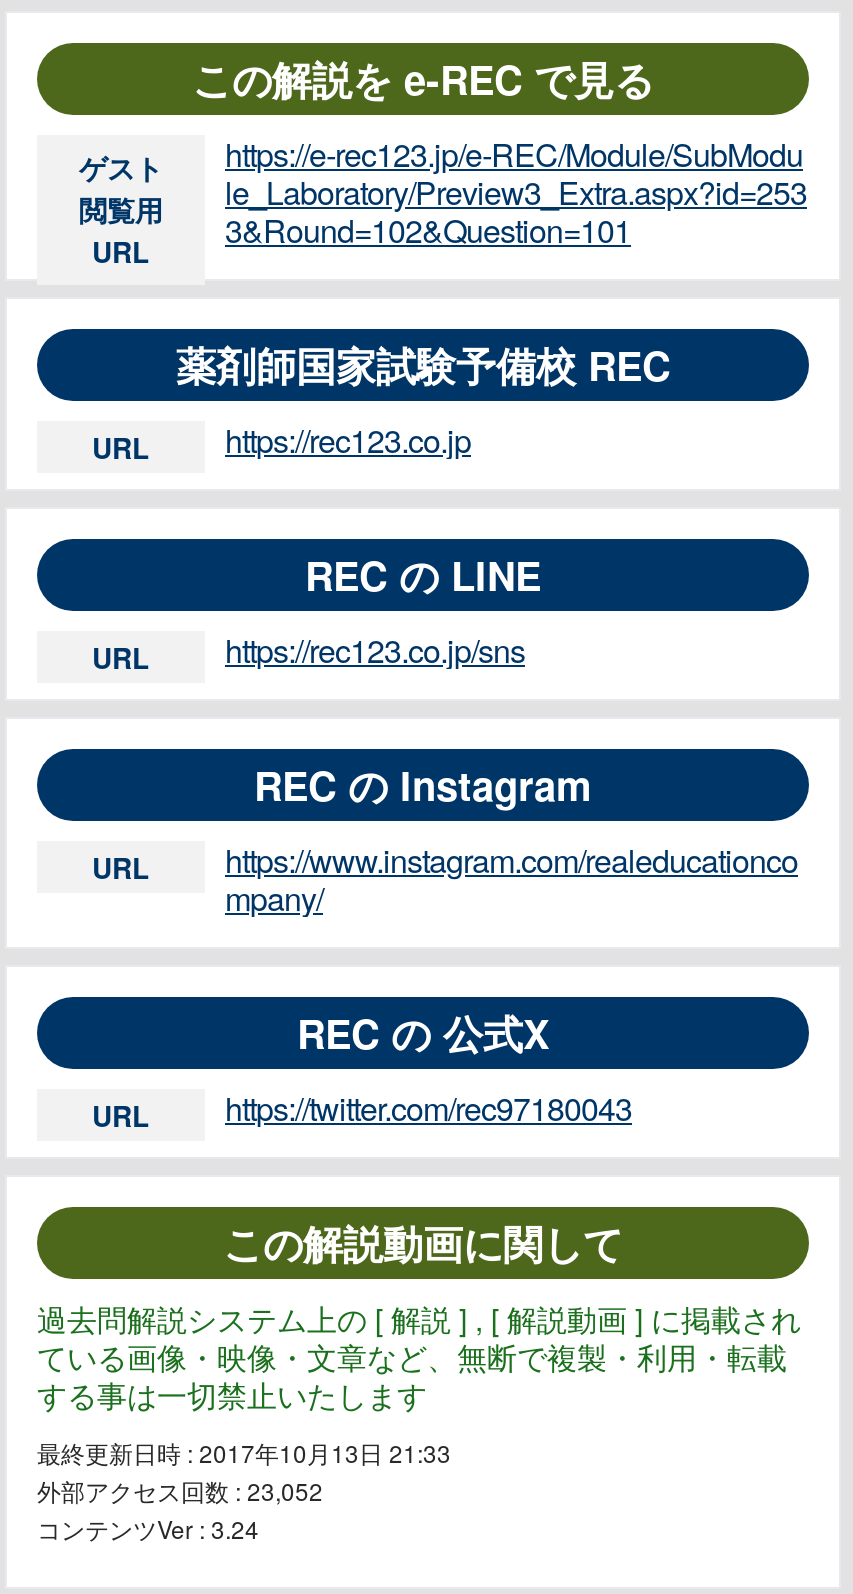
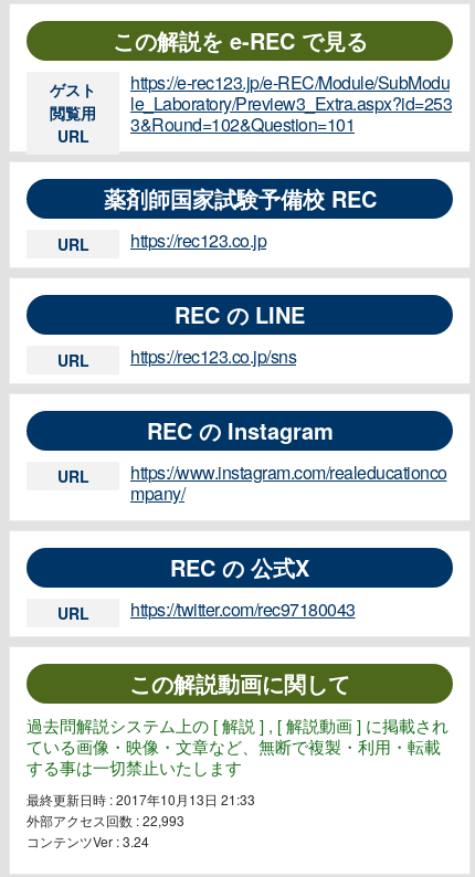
- 外部アクセス回数 : 23,052
+ 外部アクセス回数 : 22,993
